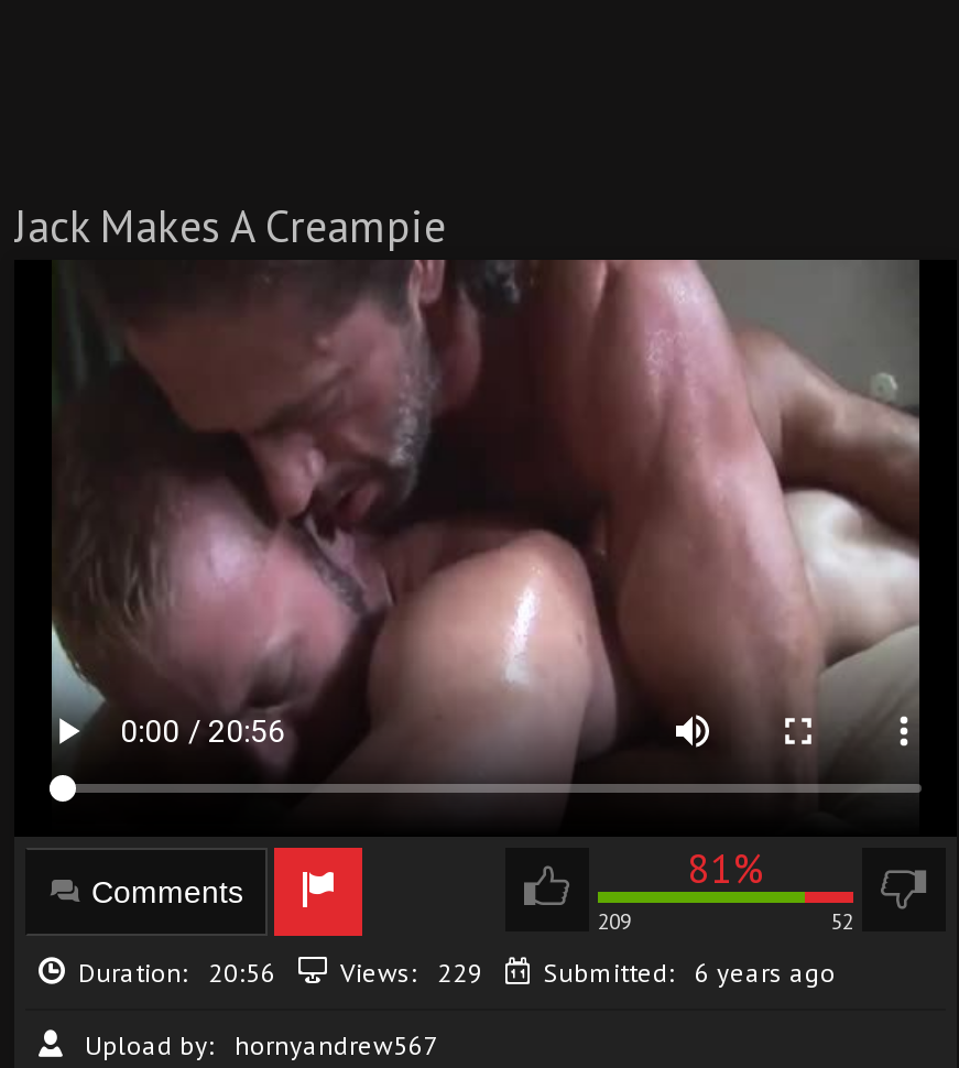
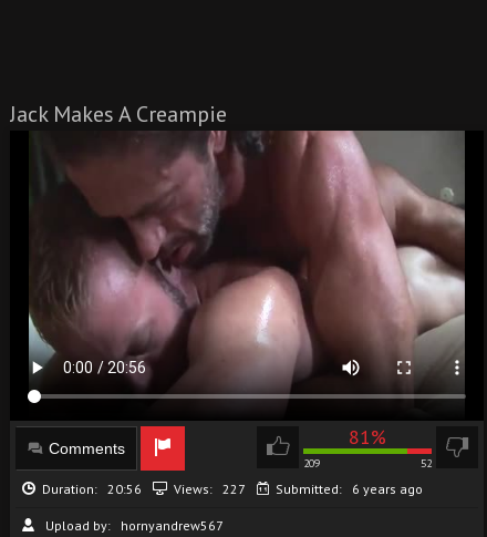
- Duration: 20:56 Views: 229 Submitted: 6 years ago
+ Duration: 20:56 Views: 227 Submitted: 6 years ago
